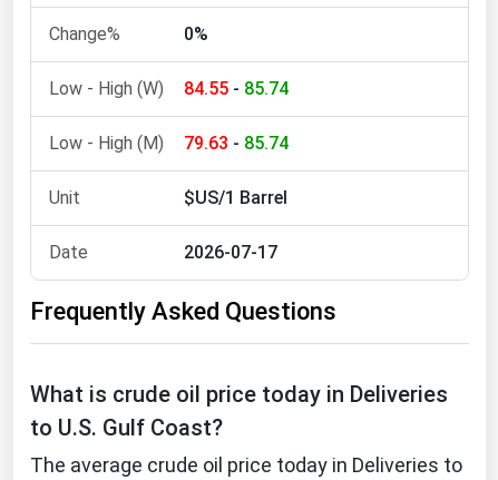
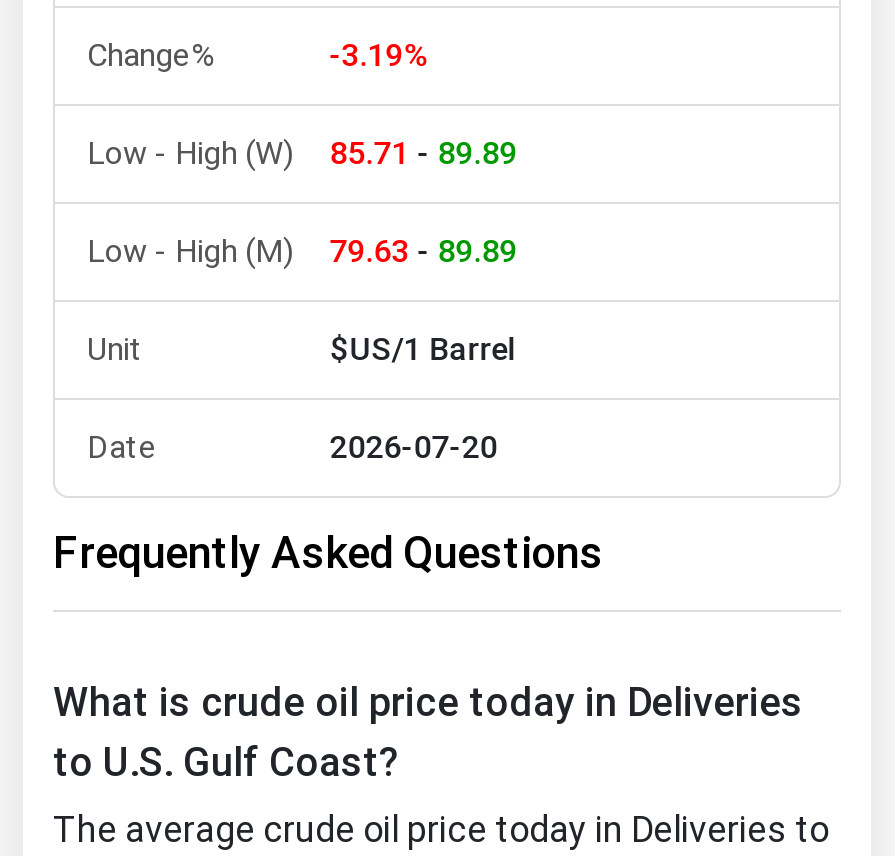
- 0%
+ -3.19%

- 84.55 - 85.74
+ 85.71 - 89.89

- 79.63 - 85.74
+ 79.63 - 89.89

- 2026-07-17
+ 2026-07-20
